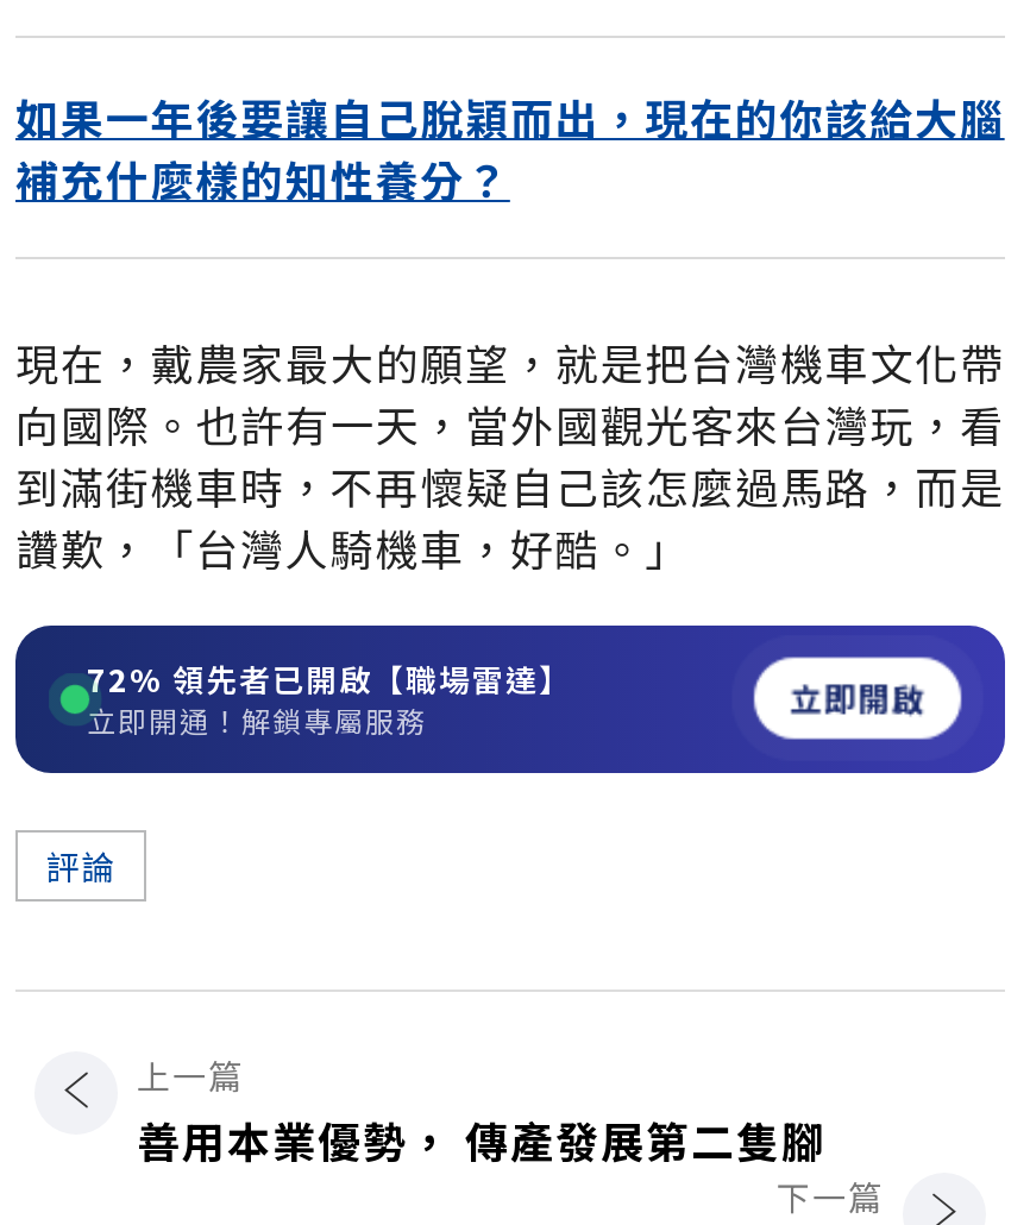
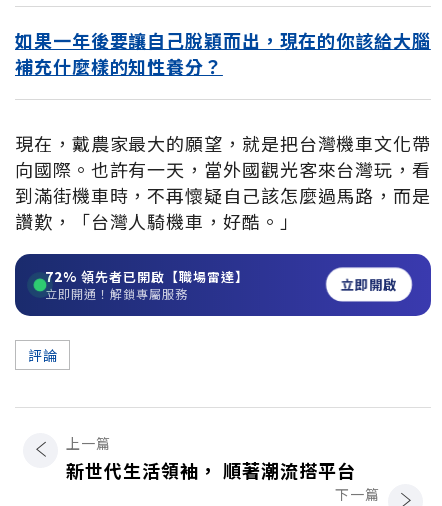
- 善用本業優勢， 傳產發展第二隻腳
+ 新世代生活領袖， 順著潮流搭平台
